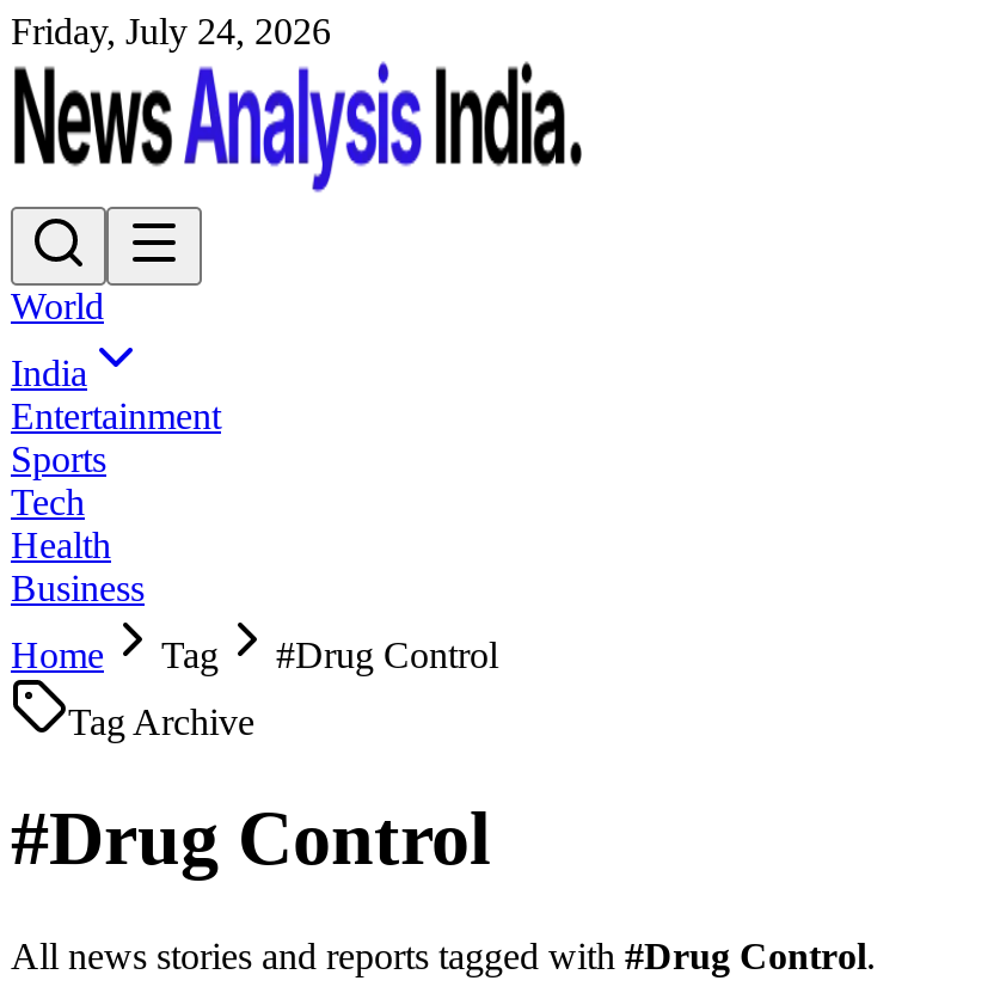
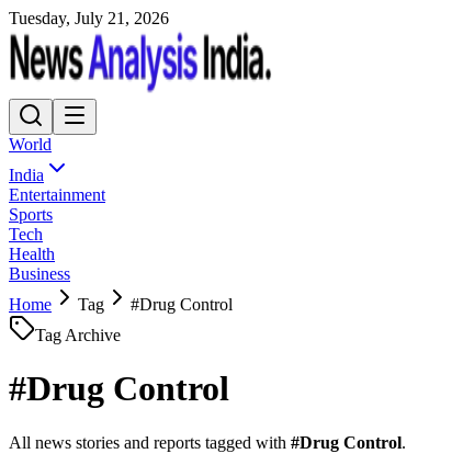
- Friday, July 24, 2026
+ Tuesday, July 21, 2026
